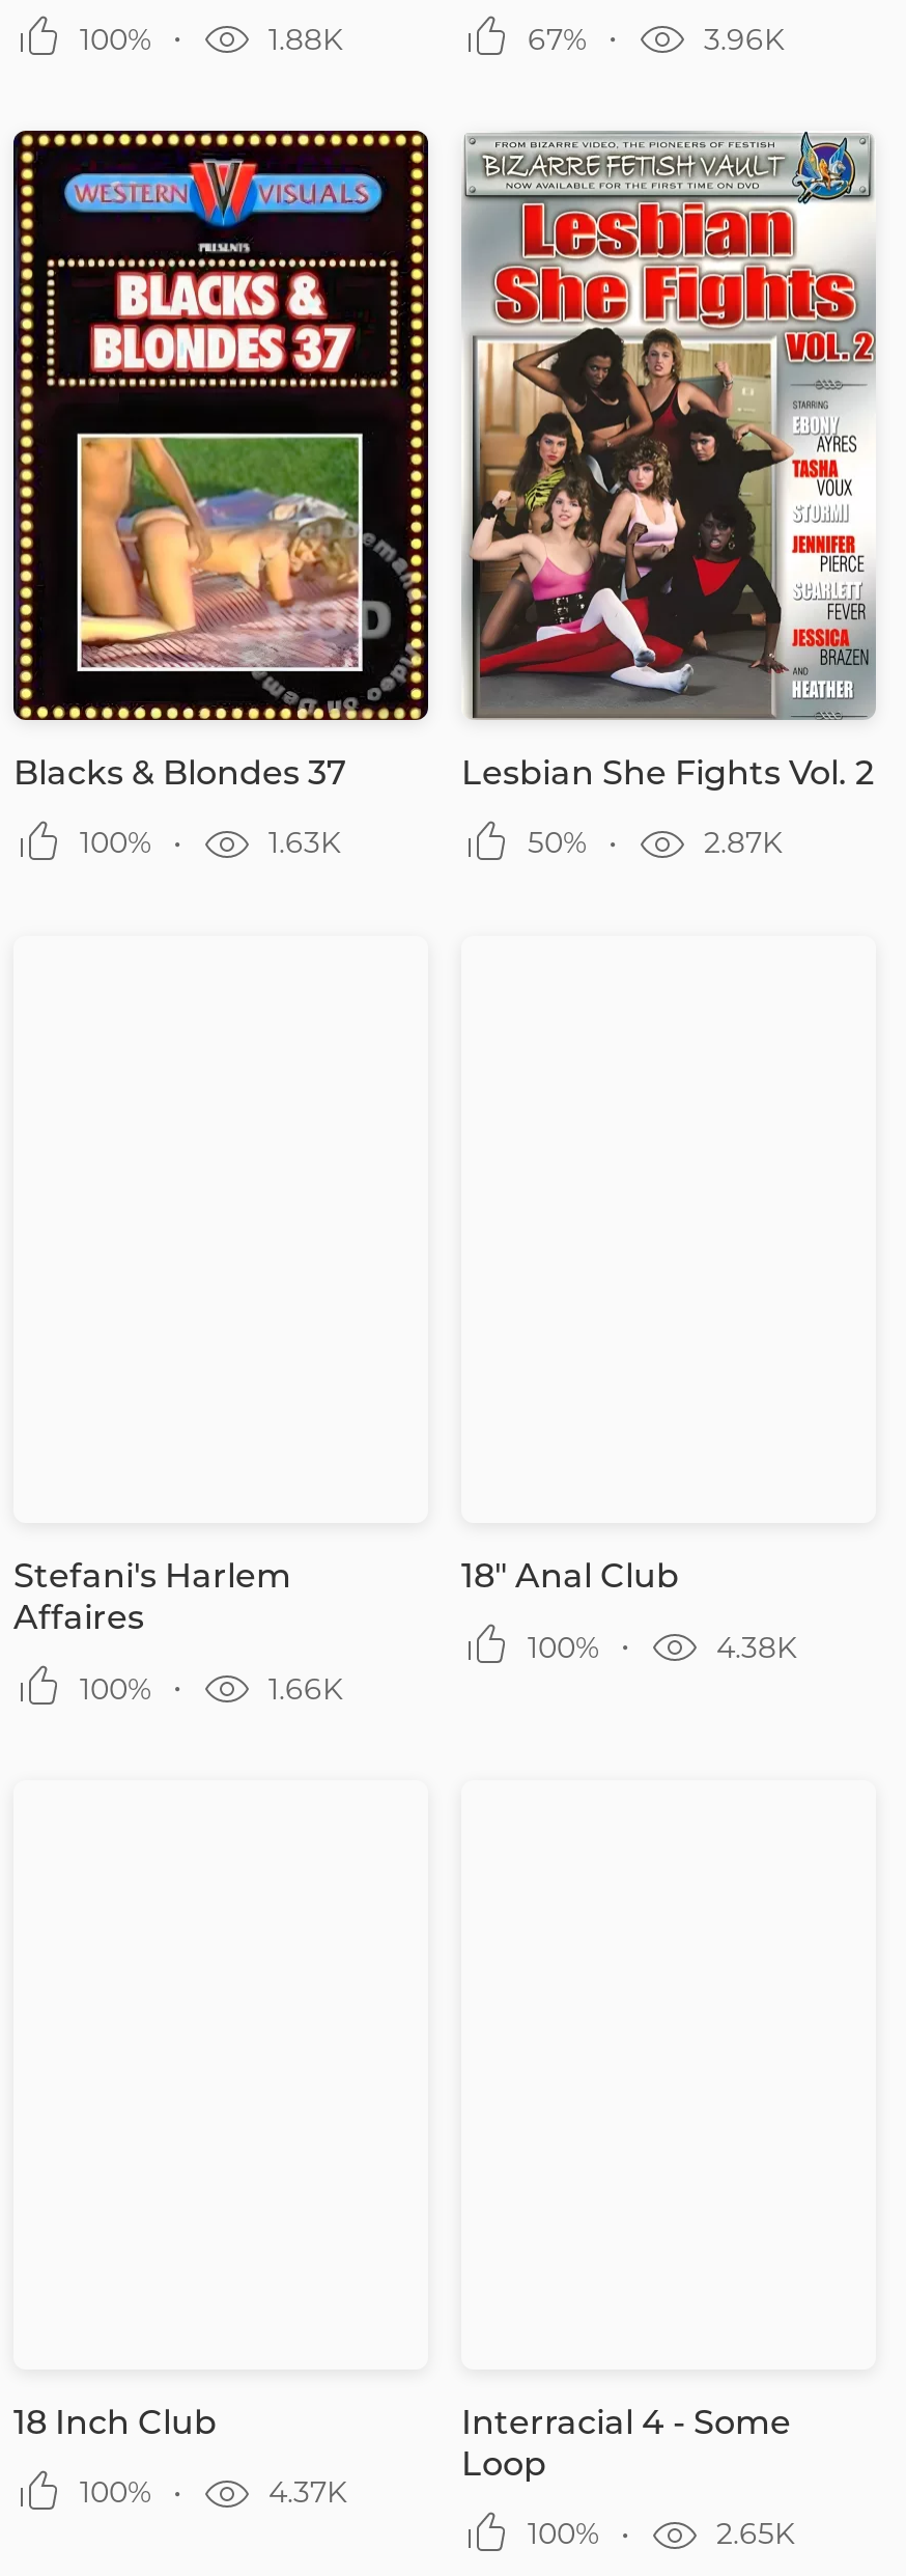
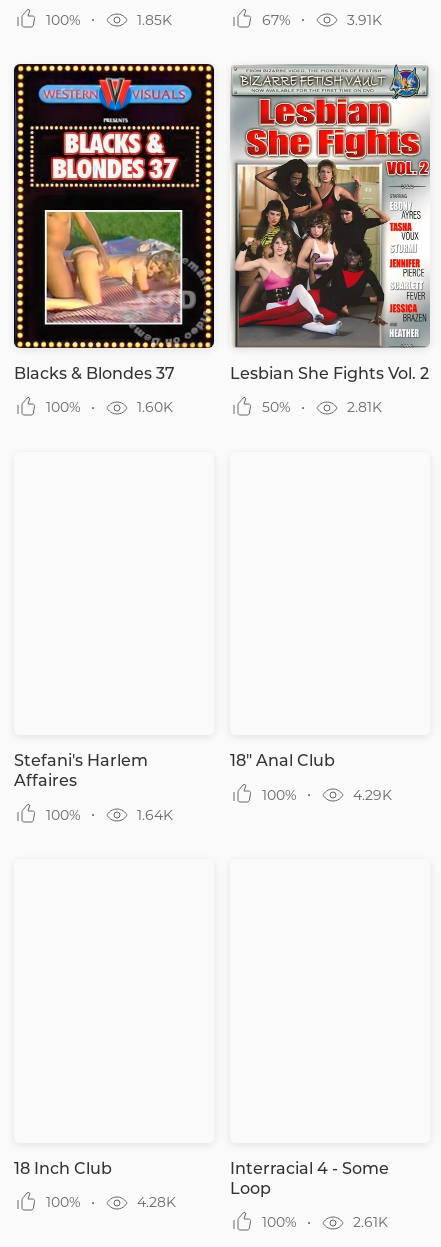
- 1.88K
+ 1.85K

- 3.96K
+ 3.91K

- 1.63K
+ 1.60K

- 2.87K
+ 2.81K

- 4.38K
+ 4.29K

- 1.66K
+ 1.64K

- 4.37K
+ 4.28K

- 2.65K
+ 2.61K
